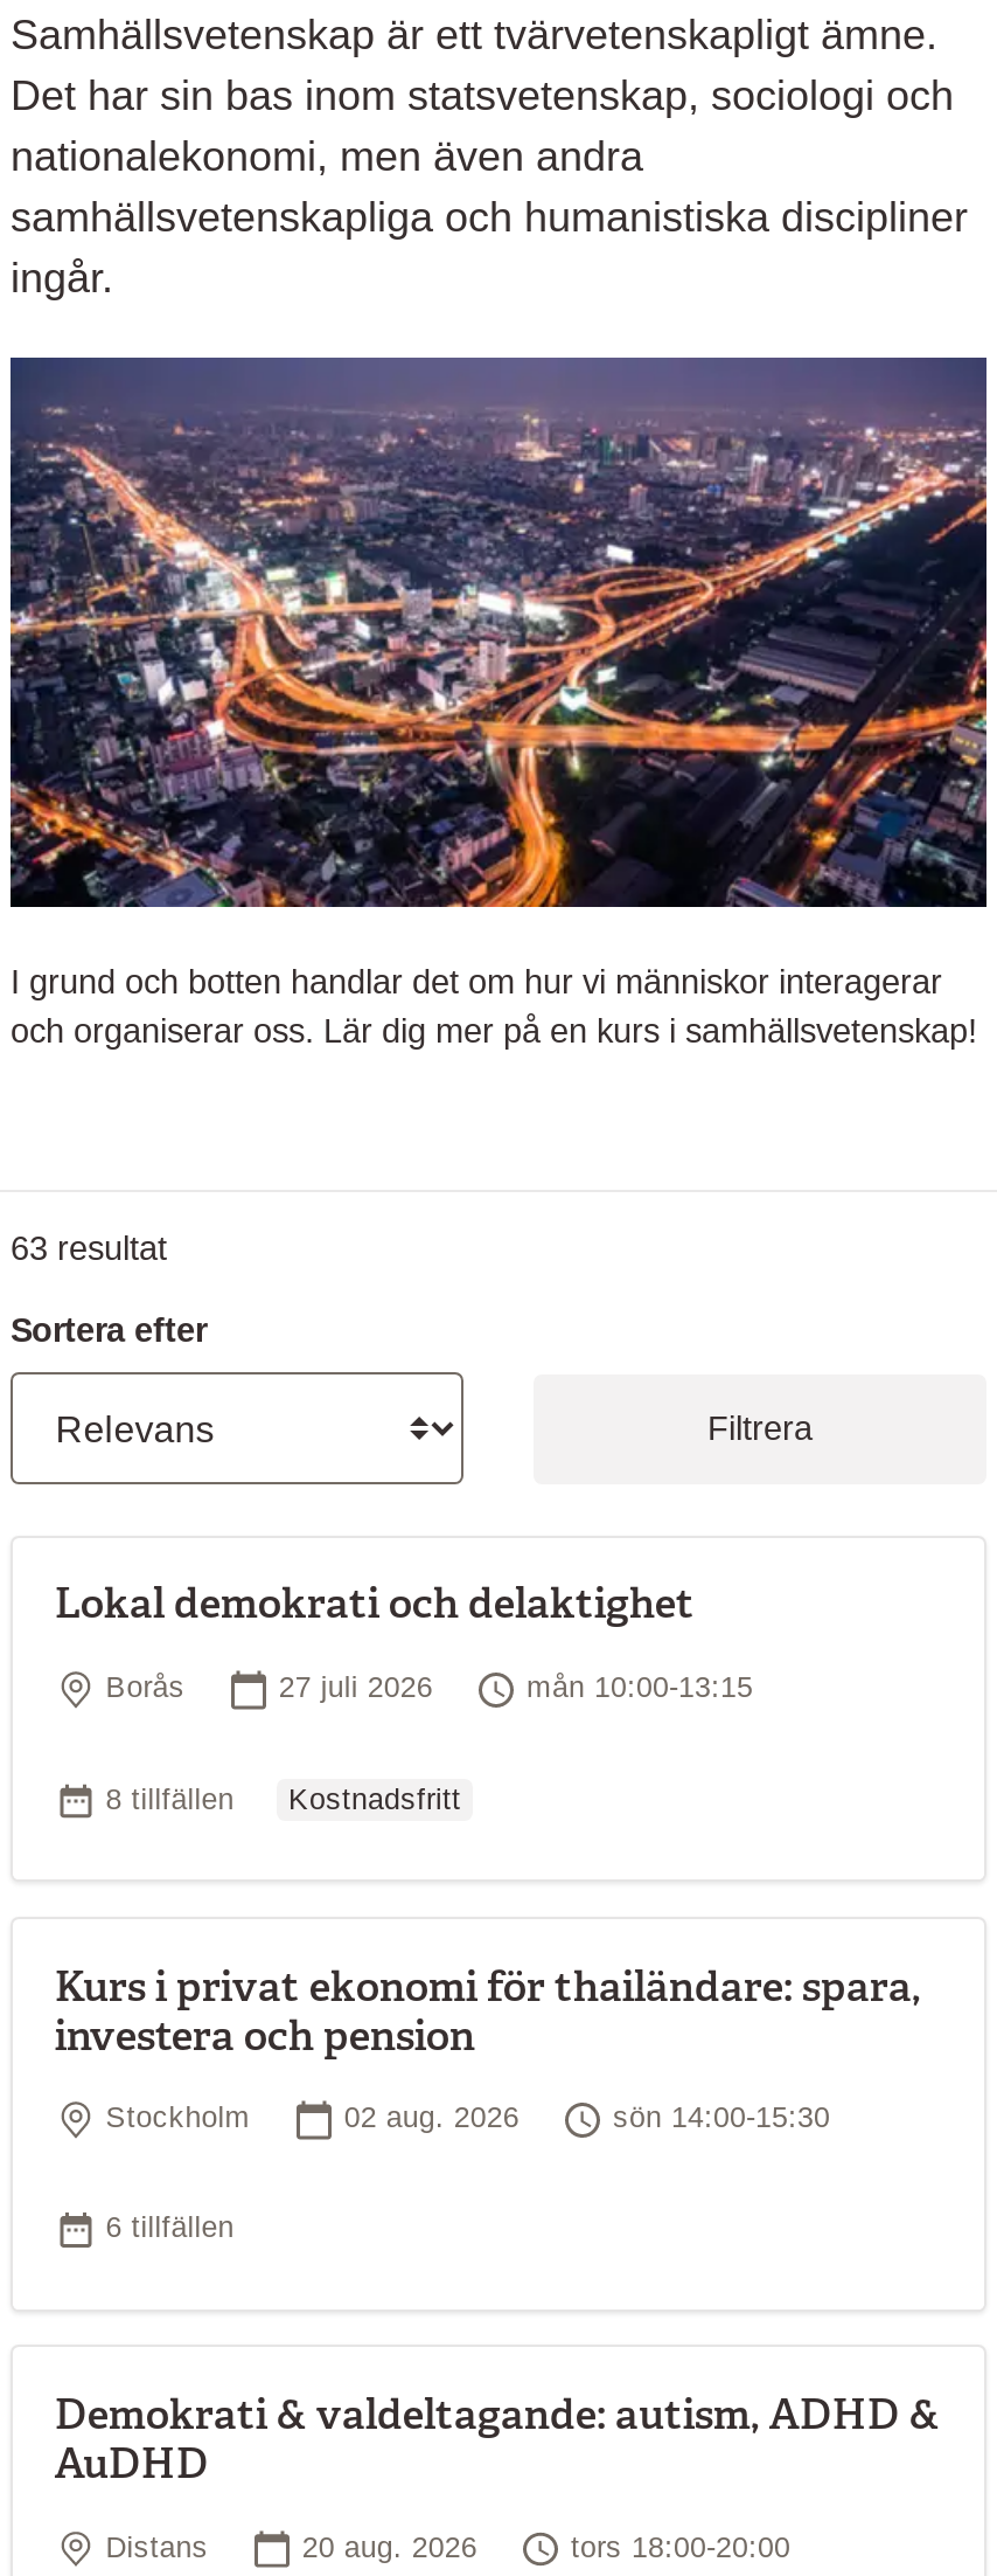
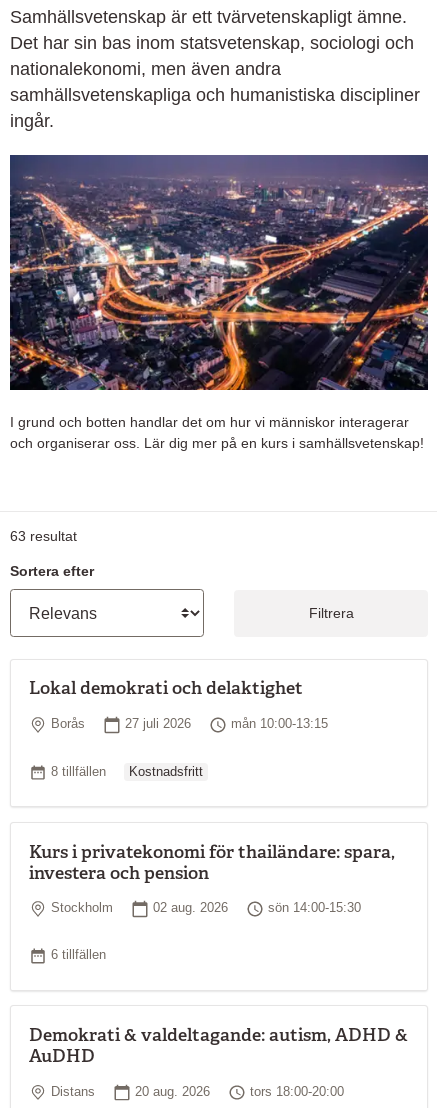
- Kurs i privat ekonomi för thailändare: spara,
+ Kurs i privatekonomi för thailändare: spara,
